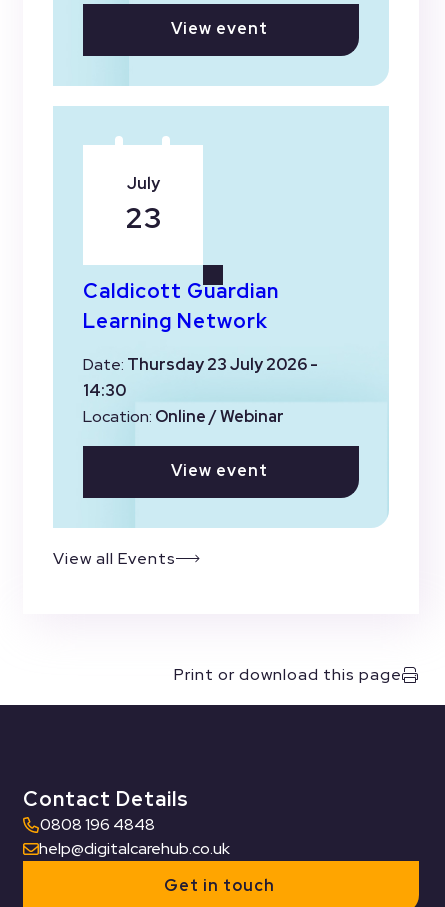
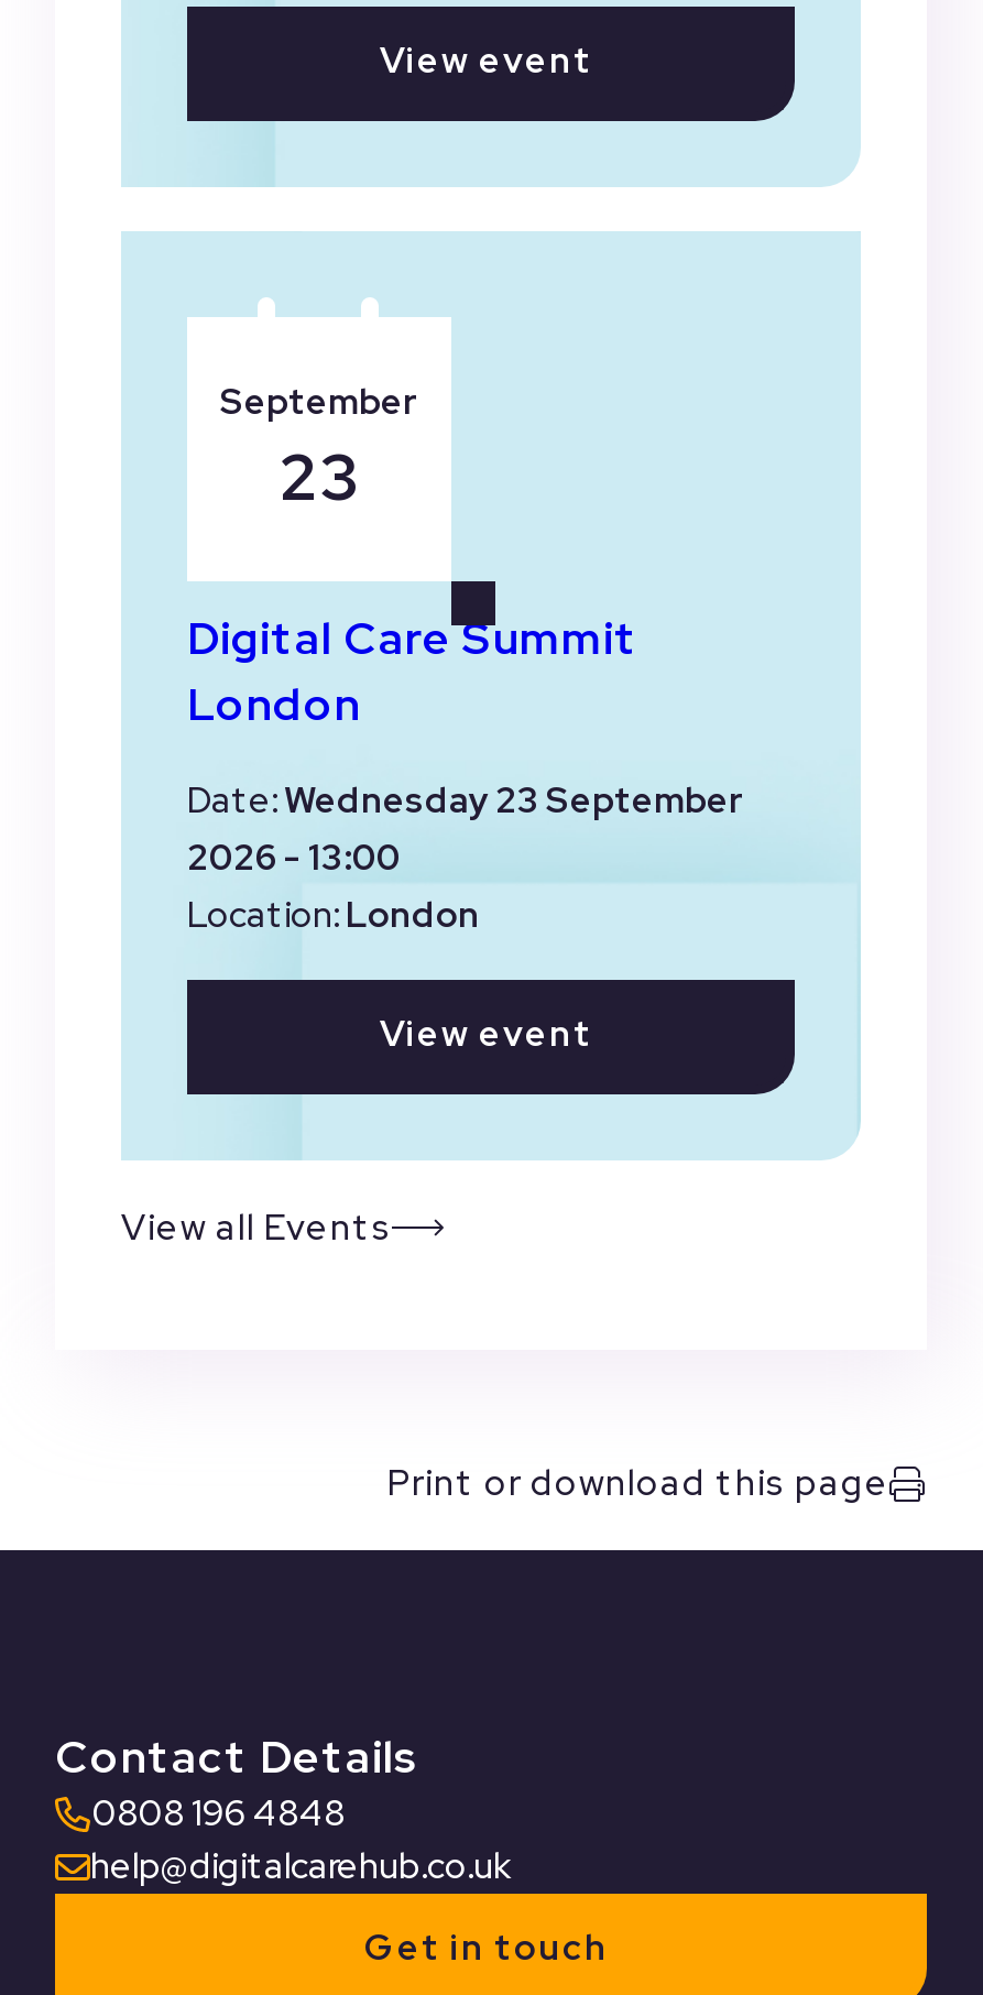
- July
+ September

- Caldicott Guardian
- Learning Network
+ Digital Care Summit
+ London

- Date:Thursday 23 July 2026 -
- 14:30
- Location: Online / Webinar
+ Date:Wednesday 23 September
+ 2026 - 13:00
+ Location: London
